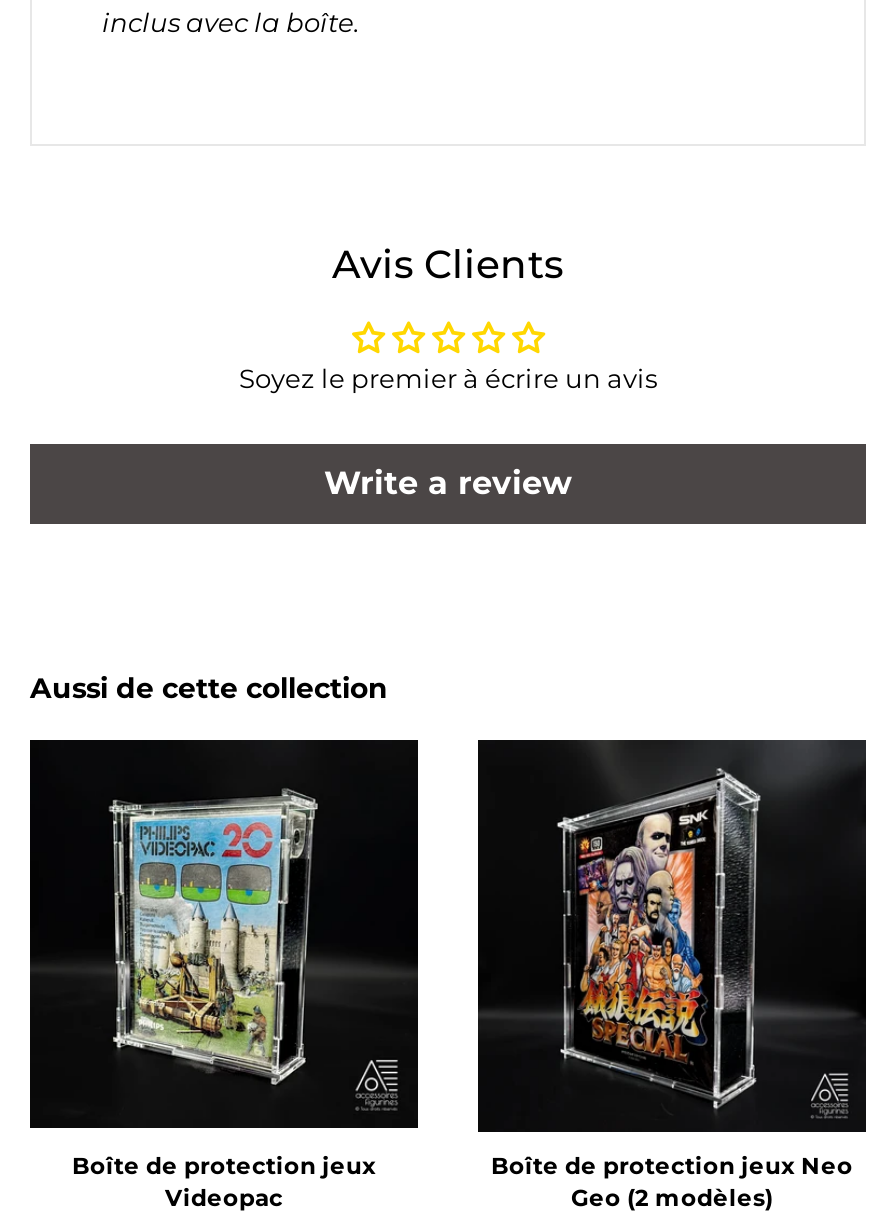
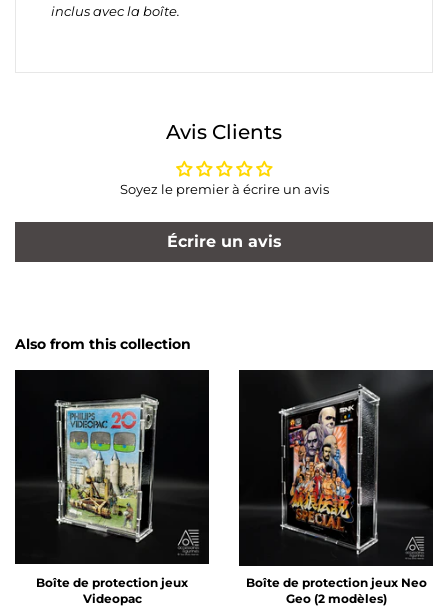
- Write a review
+ Écrire un avis

- Aussi de cette collection
+ Also from this collection
